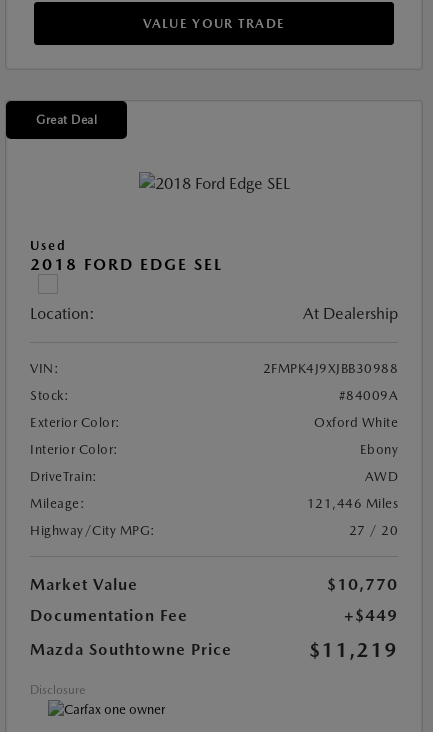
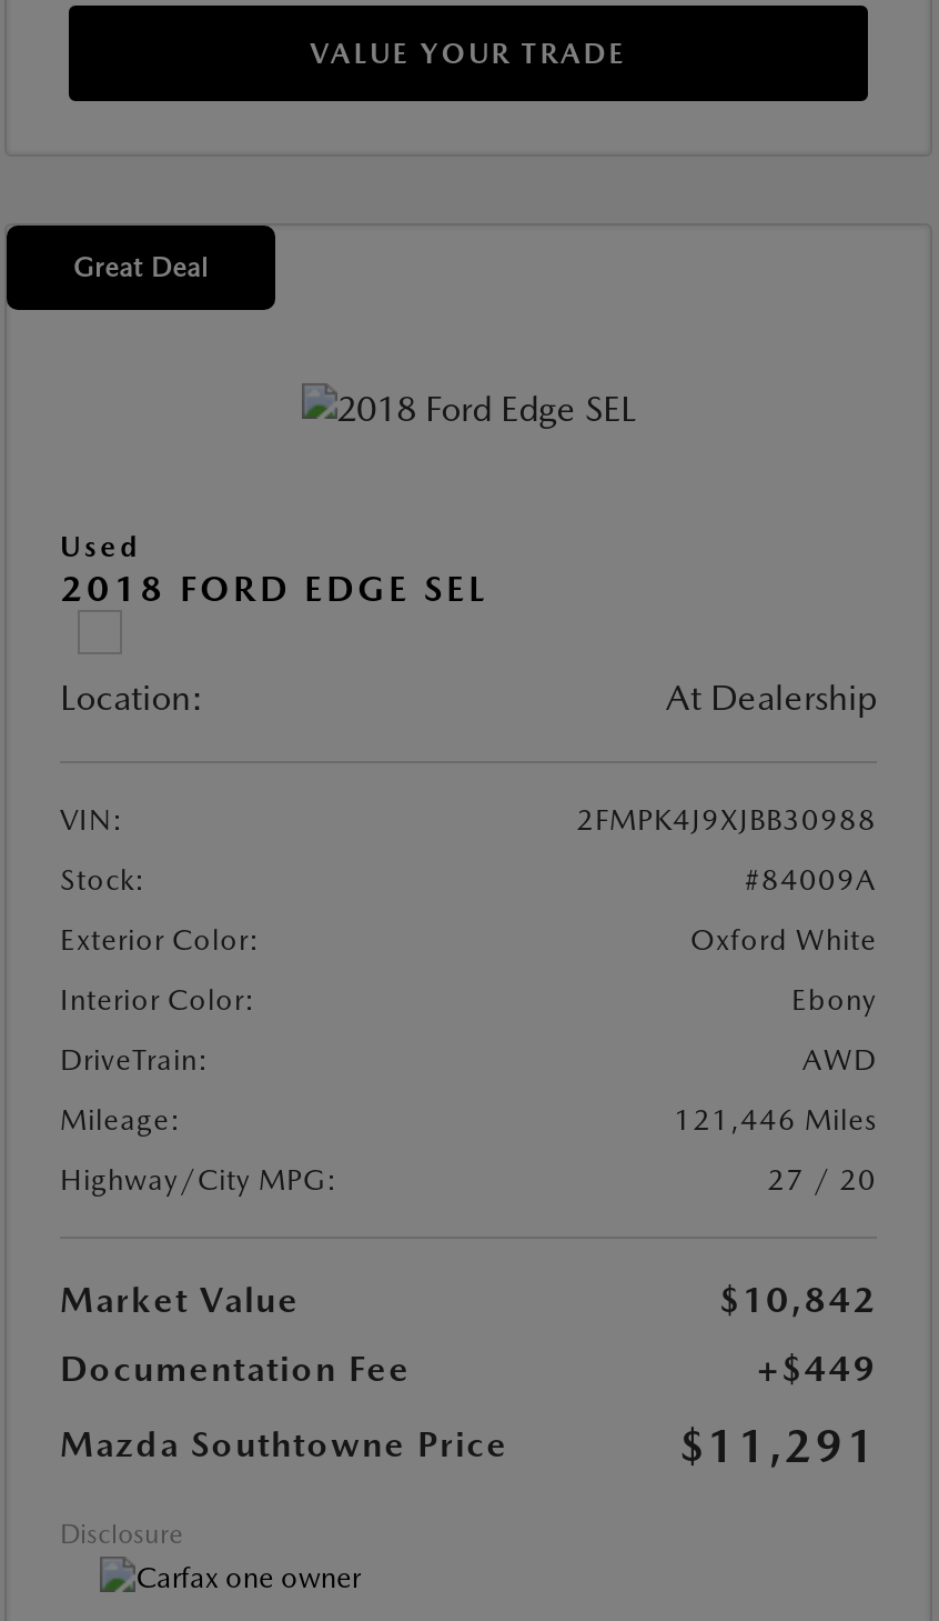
- $10,770
+ $10,842

- $11,219
+ $11,291
